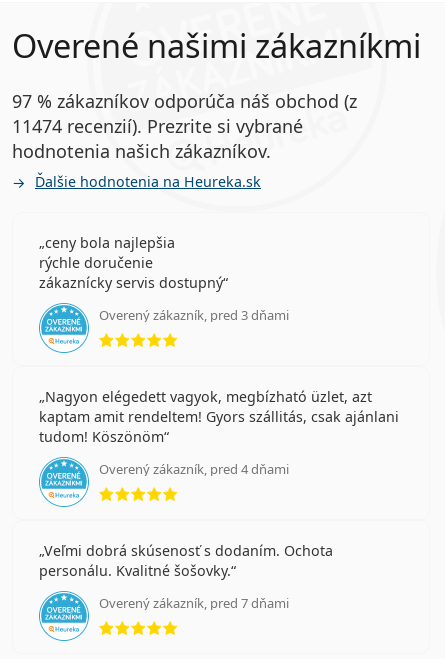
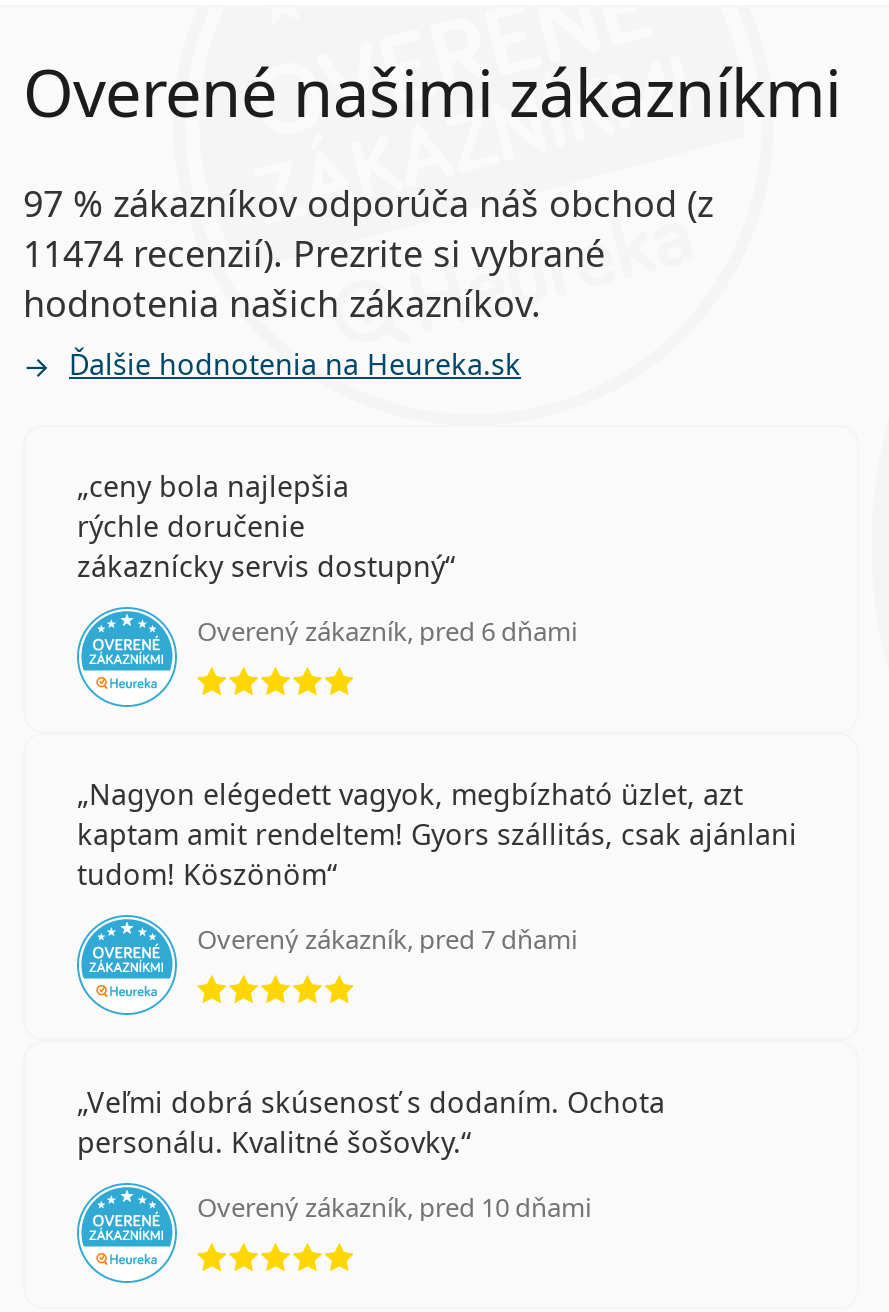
- Overený zákazník, pred 3 dňami
+ Overený zákazník, pred 6 dňami

- Overený zákazník, pred 4 dňami

+ Overený zákazník, pred 10 dňami

moved up: Overený zákazník, pred 7 dňami
